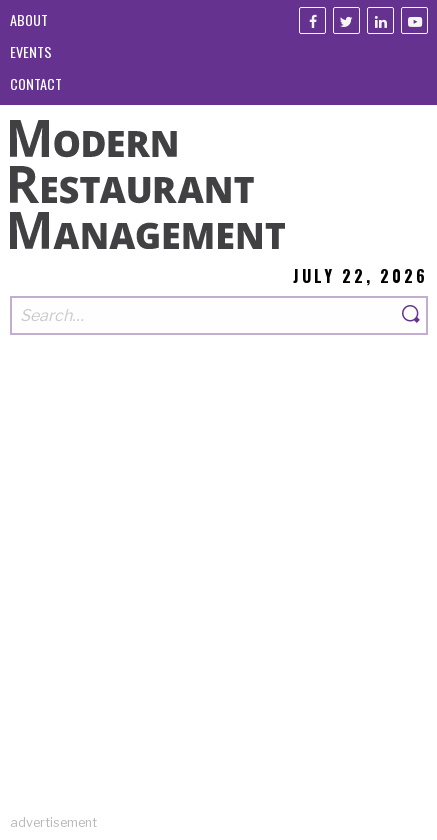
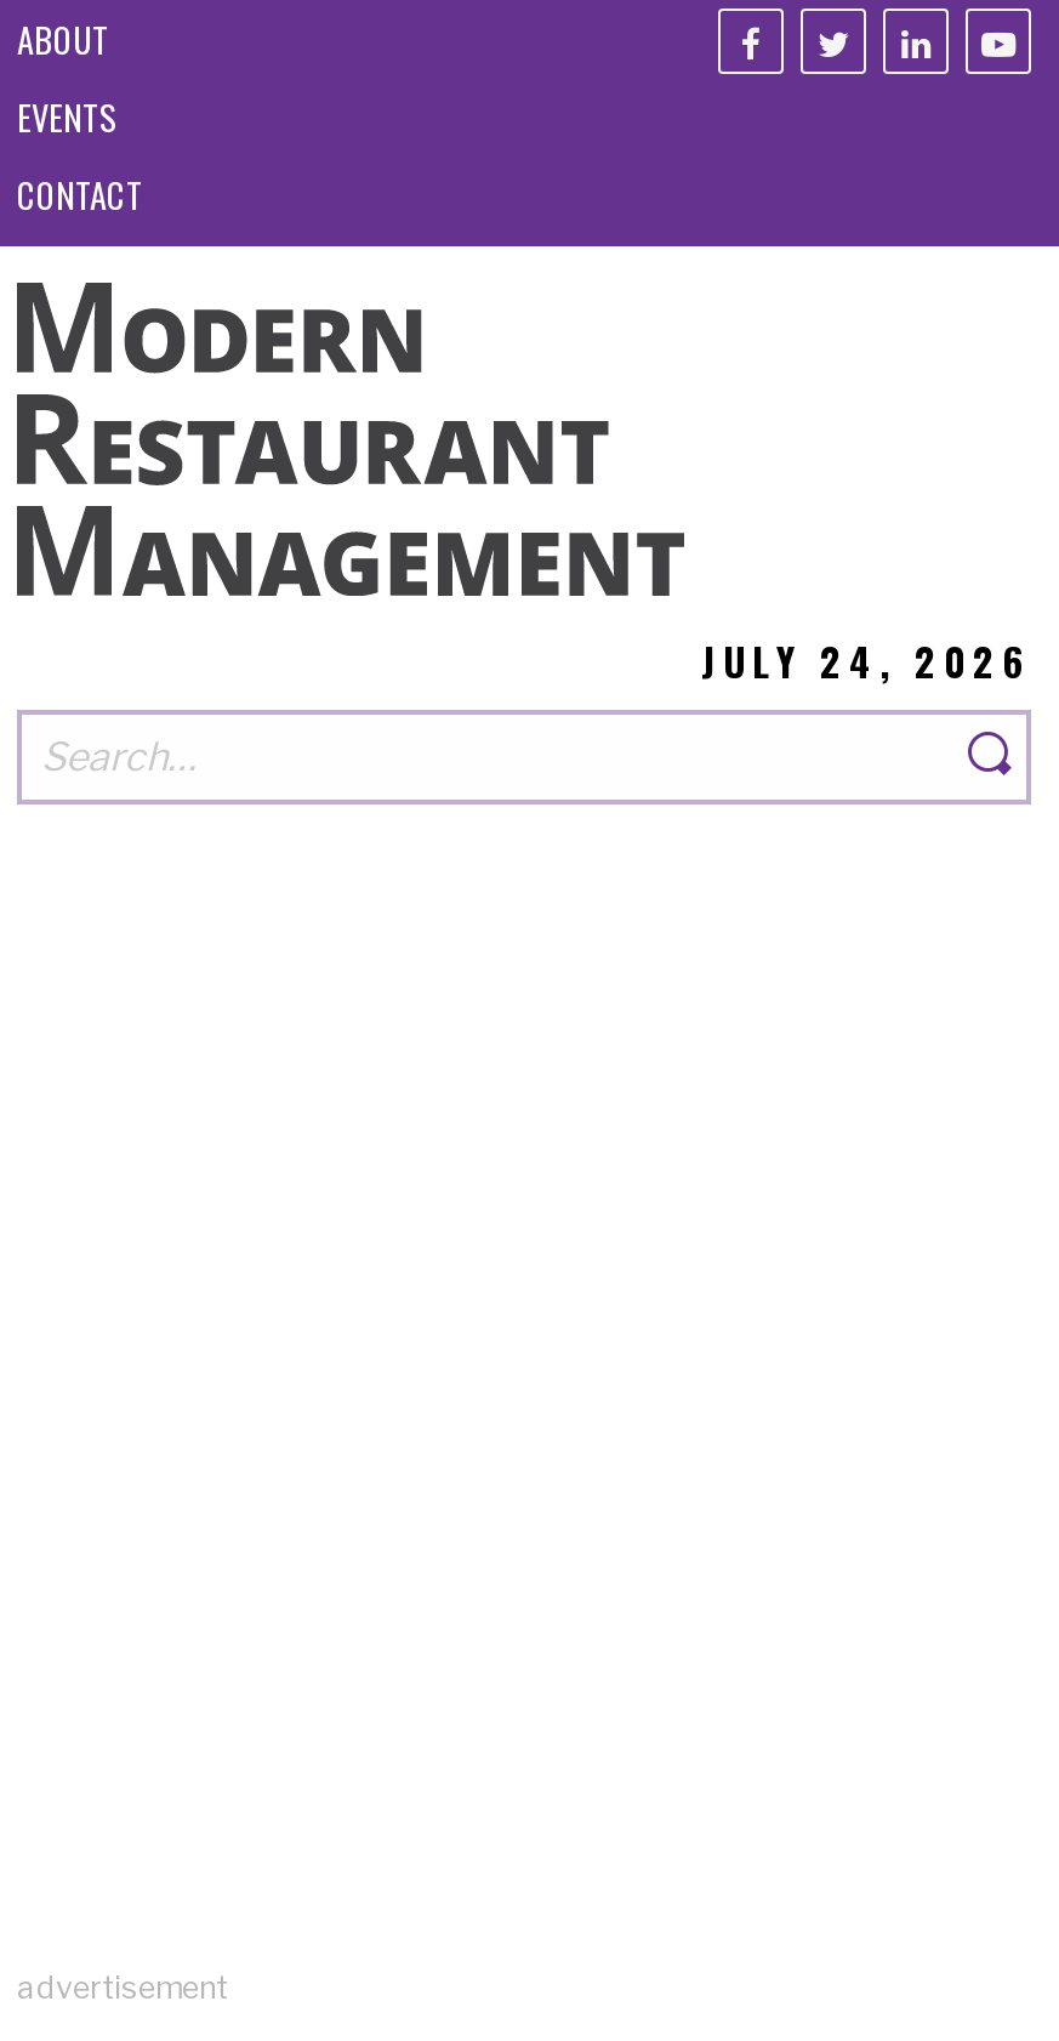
- JULY 22, 2026
+ JULY 24, 2026
